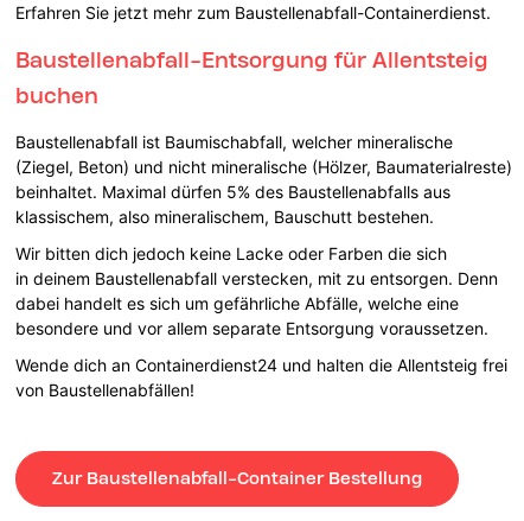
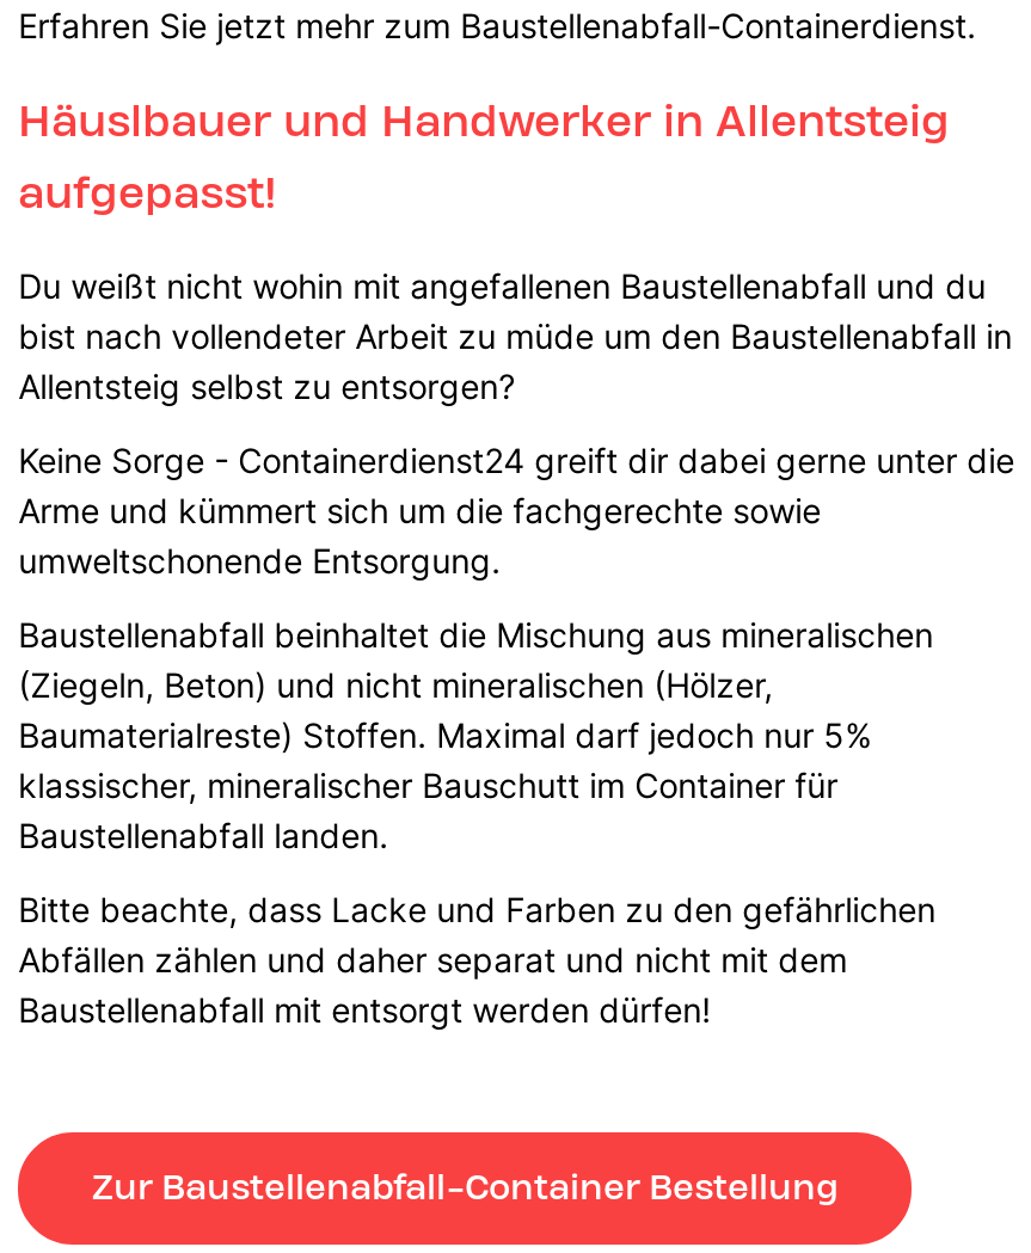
- Baustellenabfall-Entsorgung für Allentsteig
- buchen
- Baustellenabfall ist Baumischabfall, welcher mineralische
- (Ziegel, Beton) und nicht mineralische (Hölzer, Baumaterialreste)
- beinhaltet. Maximal dürfen 5% des Baustellenabfalls aus
- klassischem, also mineralischem, Bauschutt bestehen.
- Wir bitten dich jedoch keine Lacke oder Farben die sich
- in deinem Baustellenabfall verstecken, mit zu entsorgen. Denn
- dabei handelt es sich um gefährliche Abfälle, welche eine
- besondere und vor allem separate Entsorgung voraussetzen.
- Wende dich an Containerdienst24 und halten die Allentsteig frei
- von Baustellenabfällen!
+ Häuslbauer und Handwerker in Allentsteig
+ aufgepasst!
+ Du weißt nicht wohin mit angefallenen Baustellenabfall und du
+ bist nach vollendeter Arbeit zu müde um den Baustellenabfall in
+ Allentsteig selbst zu entsorgen?
+ Keine Sorge - Containerdienst24 greift dir dabei gerne unter die
+ Arme und kümmert sich um die fachgerechte sowie
+ umweltschonende Entsorgung.
+ Baustellenabfall beinhaltet die Mischung aus mineralischen
+ (Ziegeln, Beton) und nicht mineralischen (Hölzer,
+ Baumaterialreste) Stoffen. Maximal darf jedoch nur 5%
+ klassischer, mineralischer Bauschutt im Container für
+ Baustellenabfall landen.
+ Bitte beachte, dass Lacke und Farben zu den gefährlichen
+ Abfällen zählen und daher separat und nicht mit dem
+ Baustellenabfall mit entsorgt werden dürfen!
